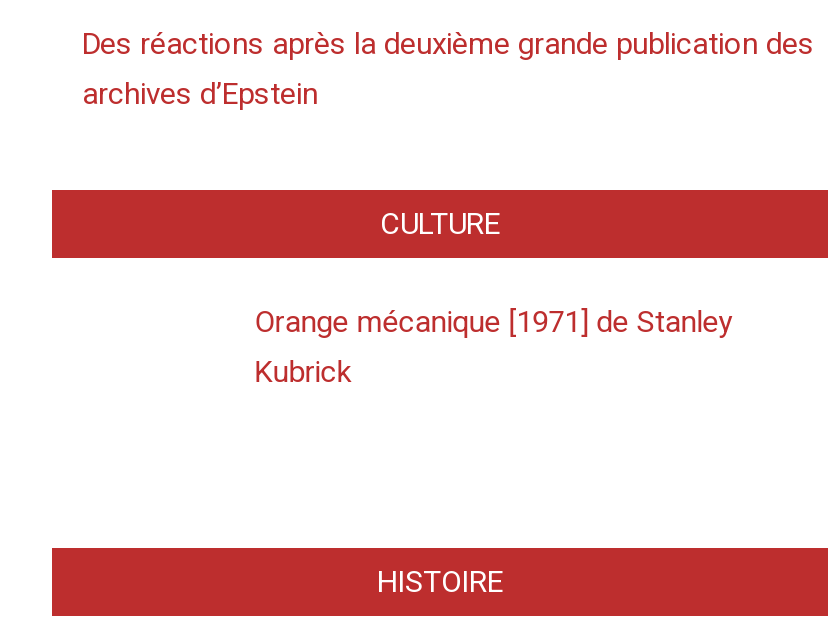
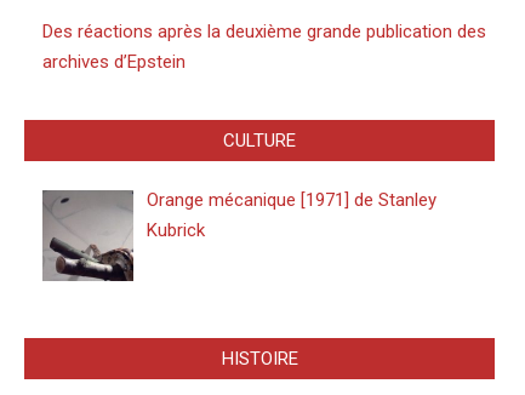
+ [image]
